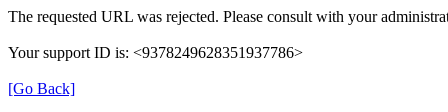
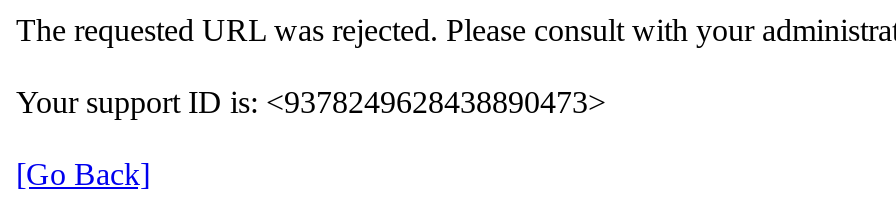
- Your support ID is: <9378249628351937786>
+ Your support ID is: <9378249628438890473>
